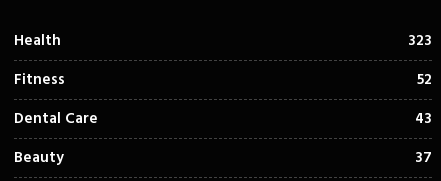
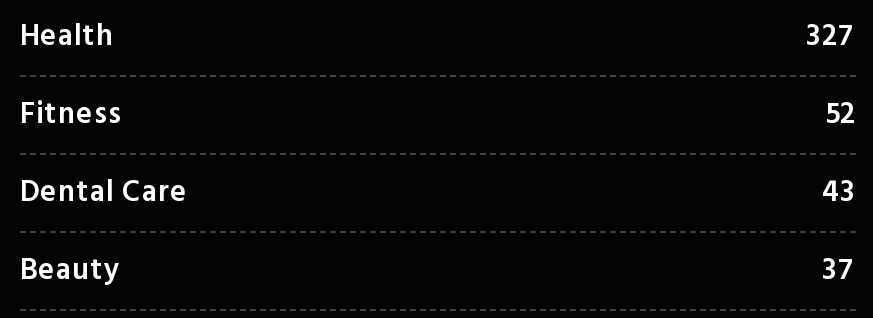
- 323
+ 327
